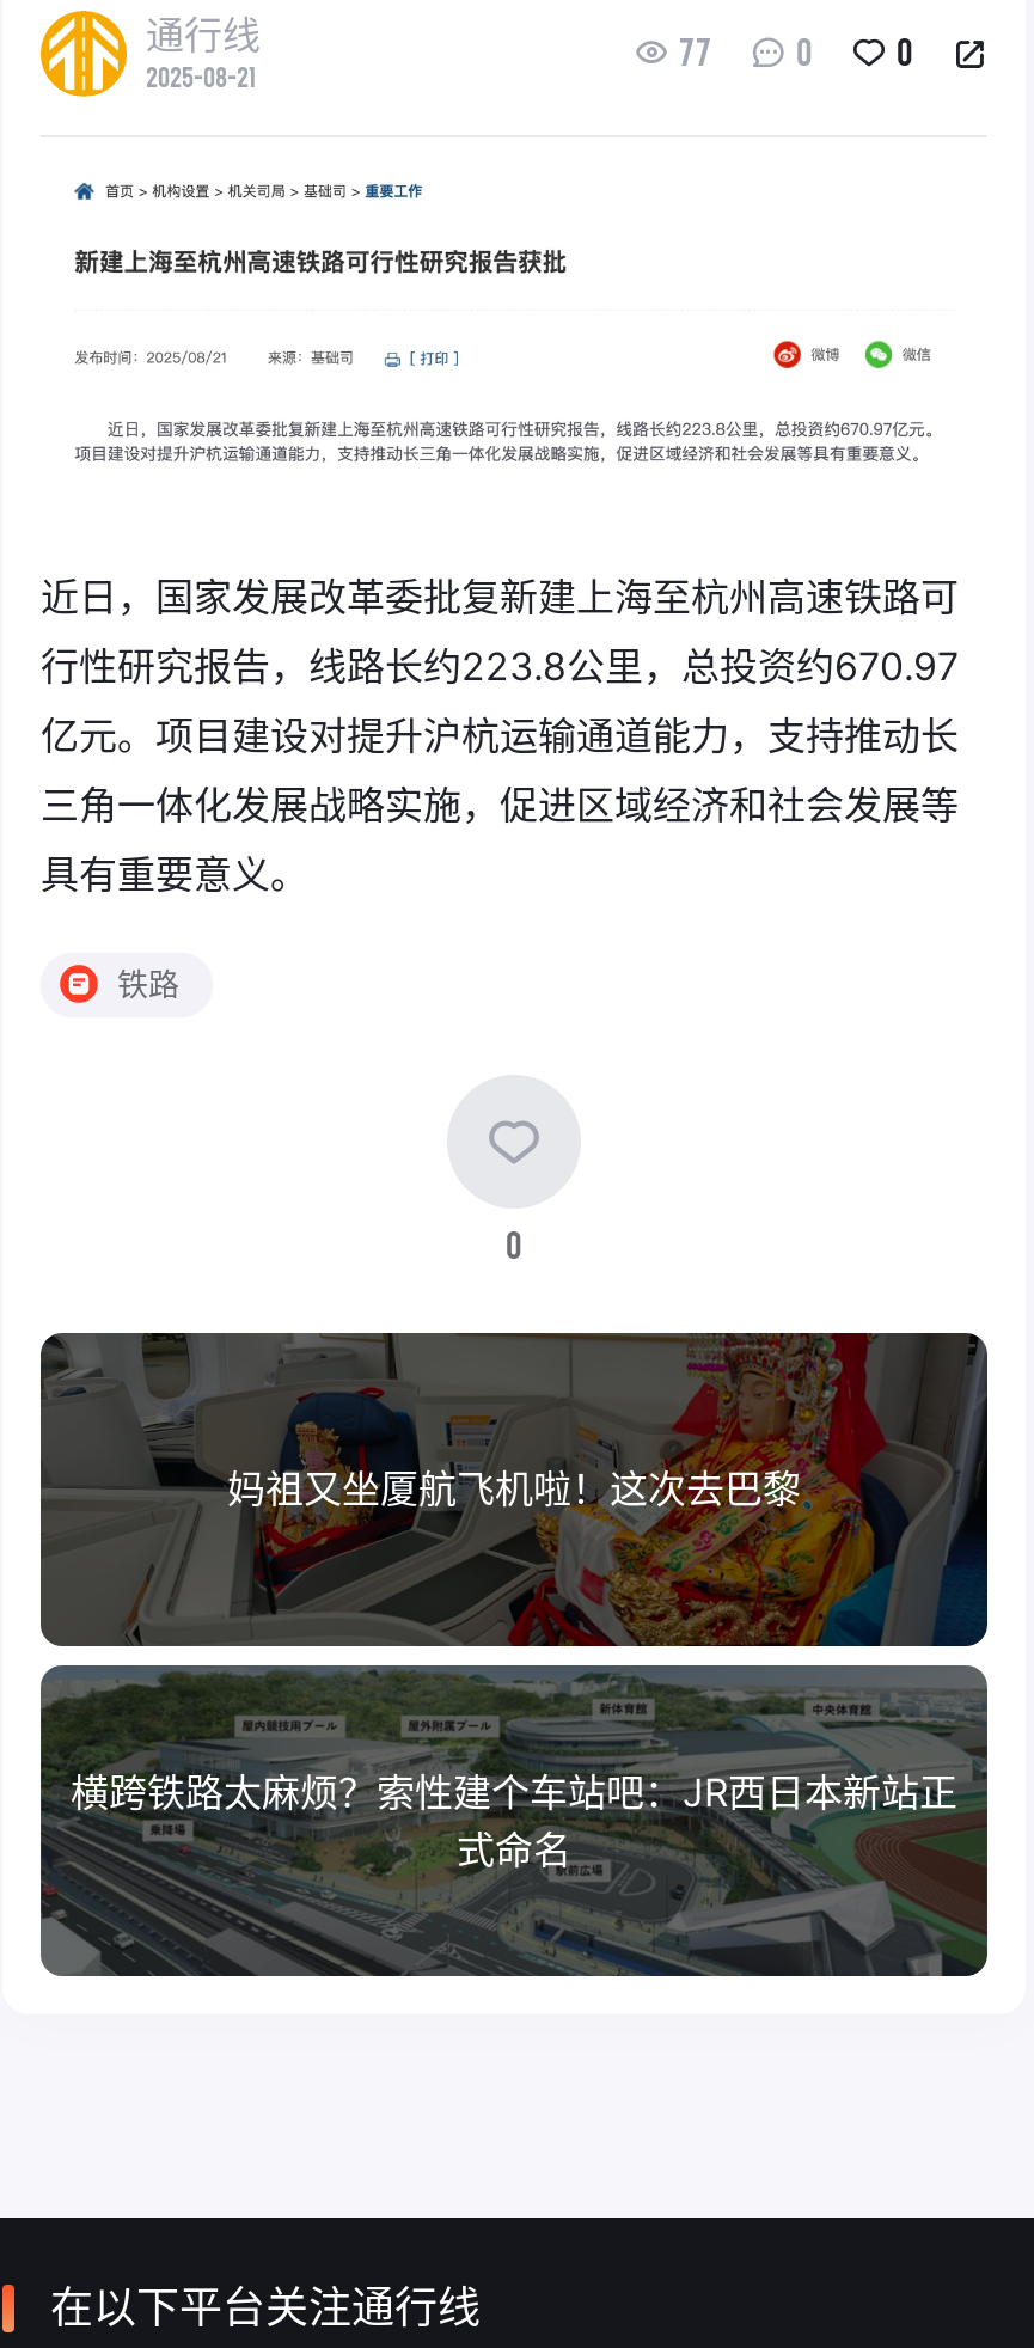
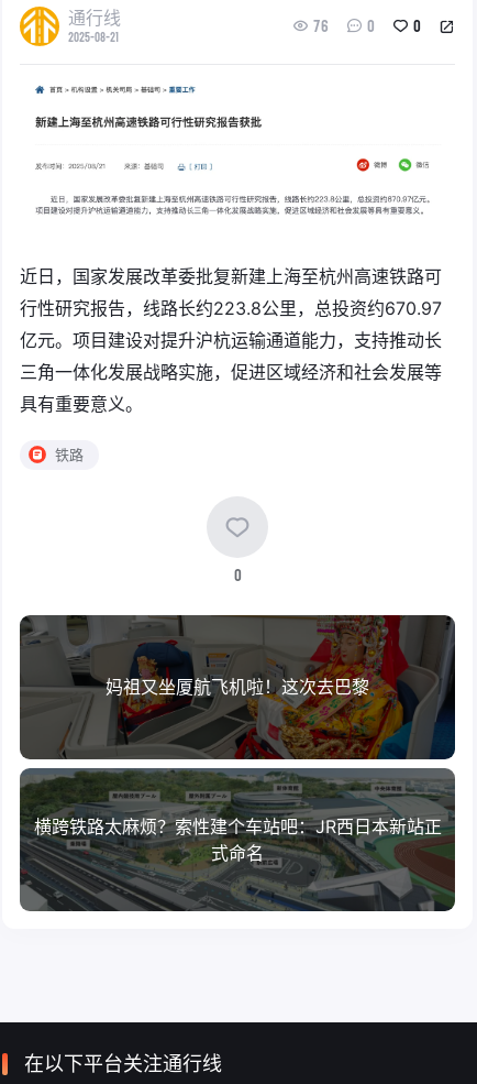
- 77
+ 76
